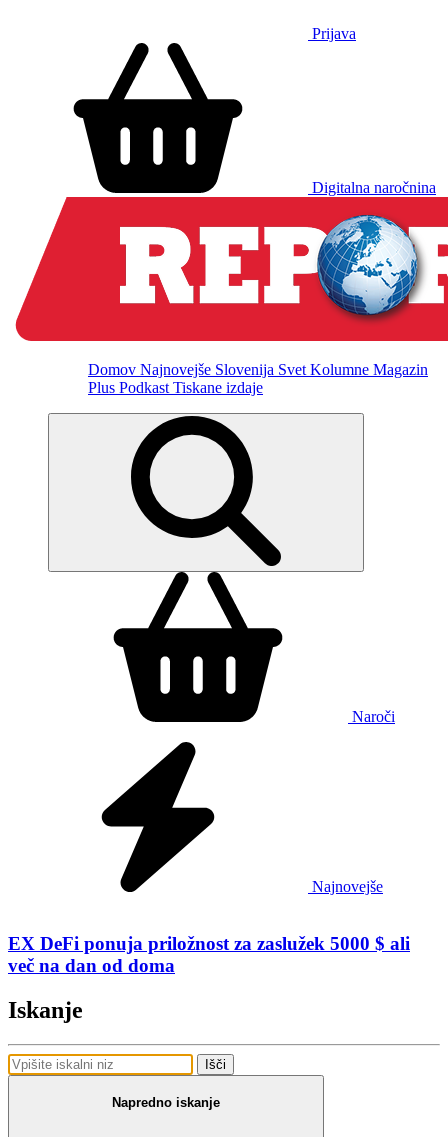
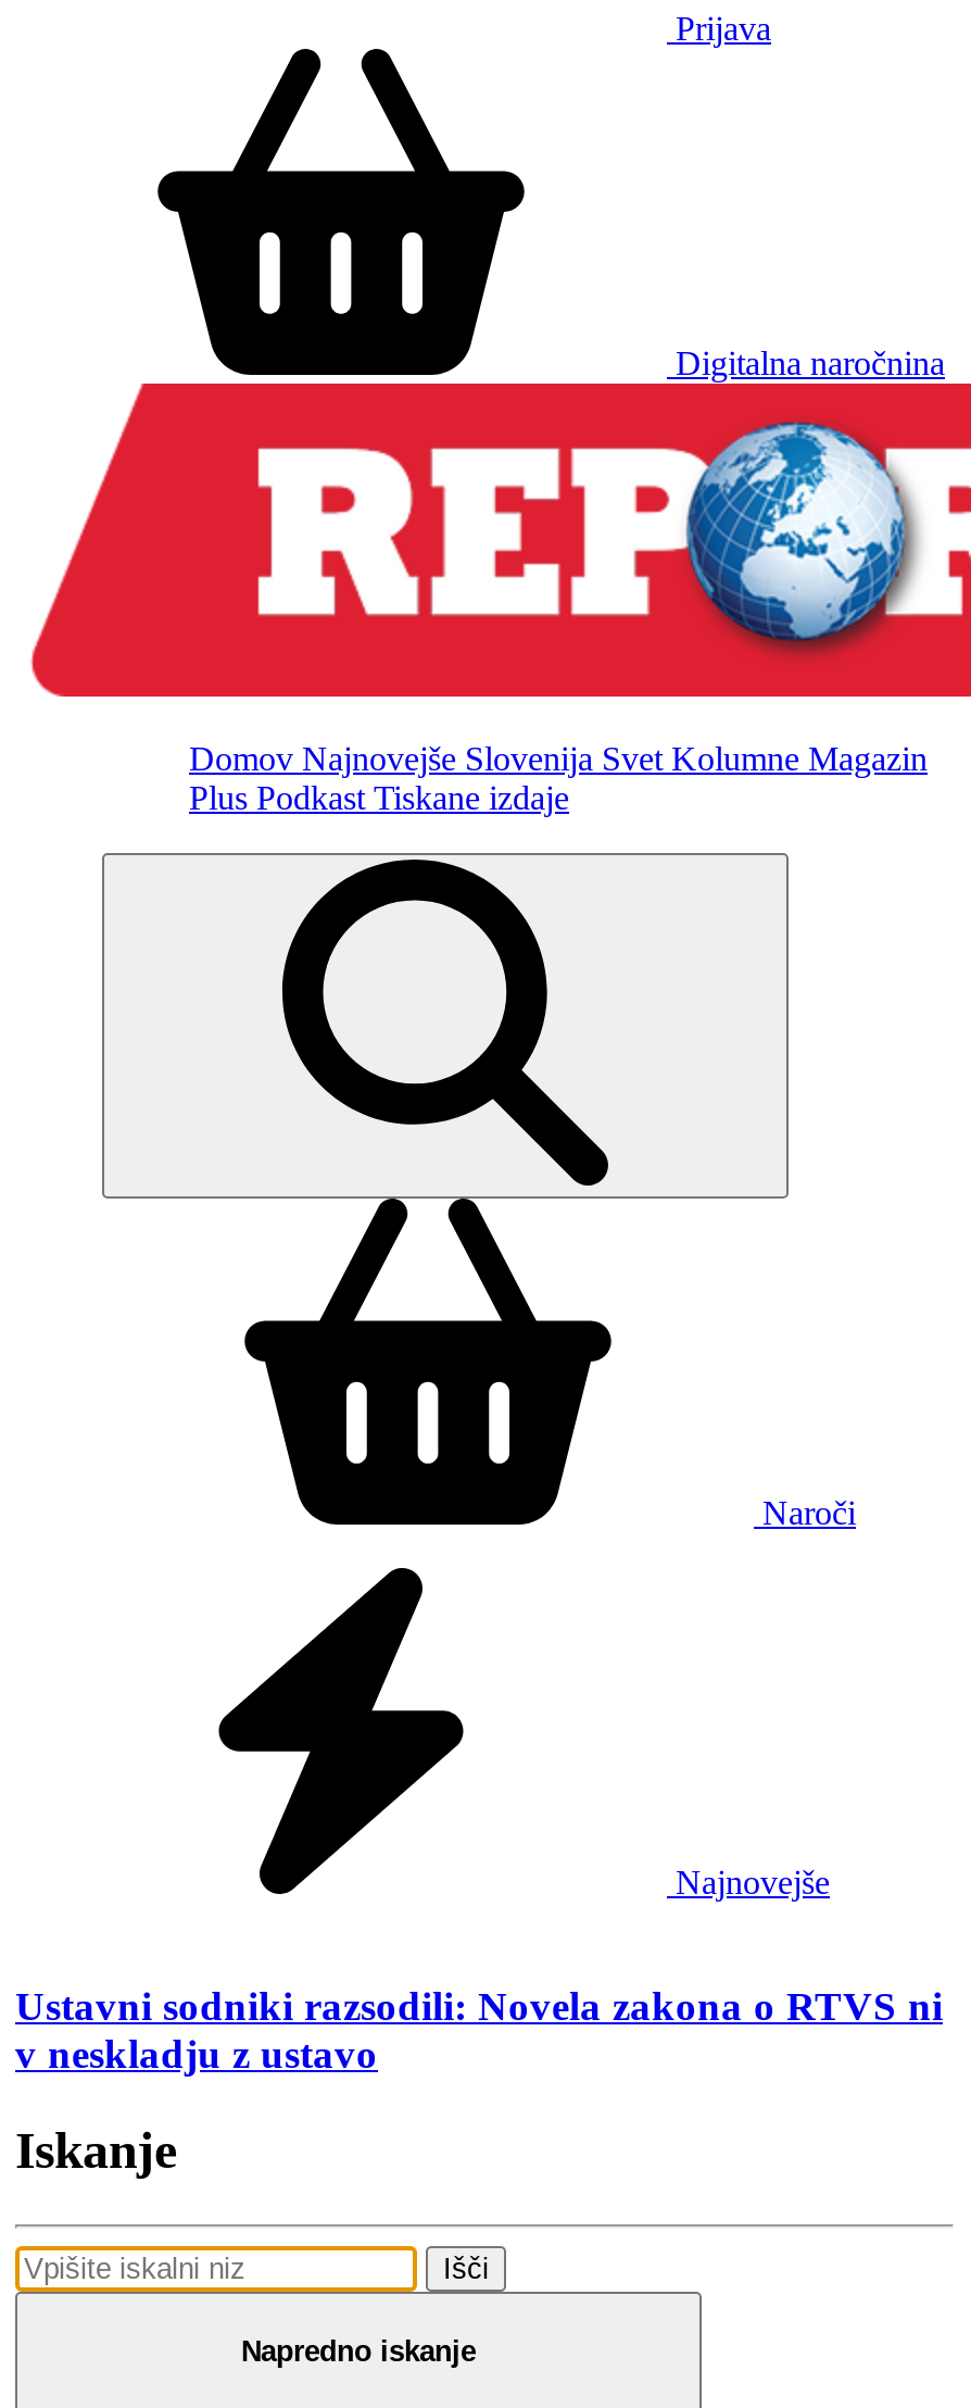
- EX DeFi ponuja priložnost za zaslužek 5000 $ ali
- več na dan od doma
+ Ustavni sodniki razsodili: Novela zakona o RTVS ni
+ v neskladju z ustavo
